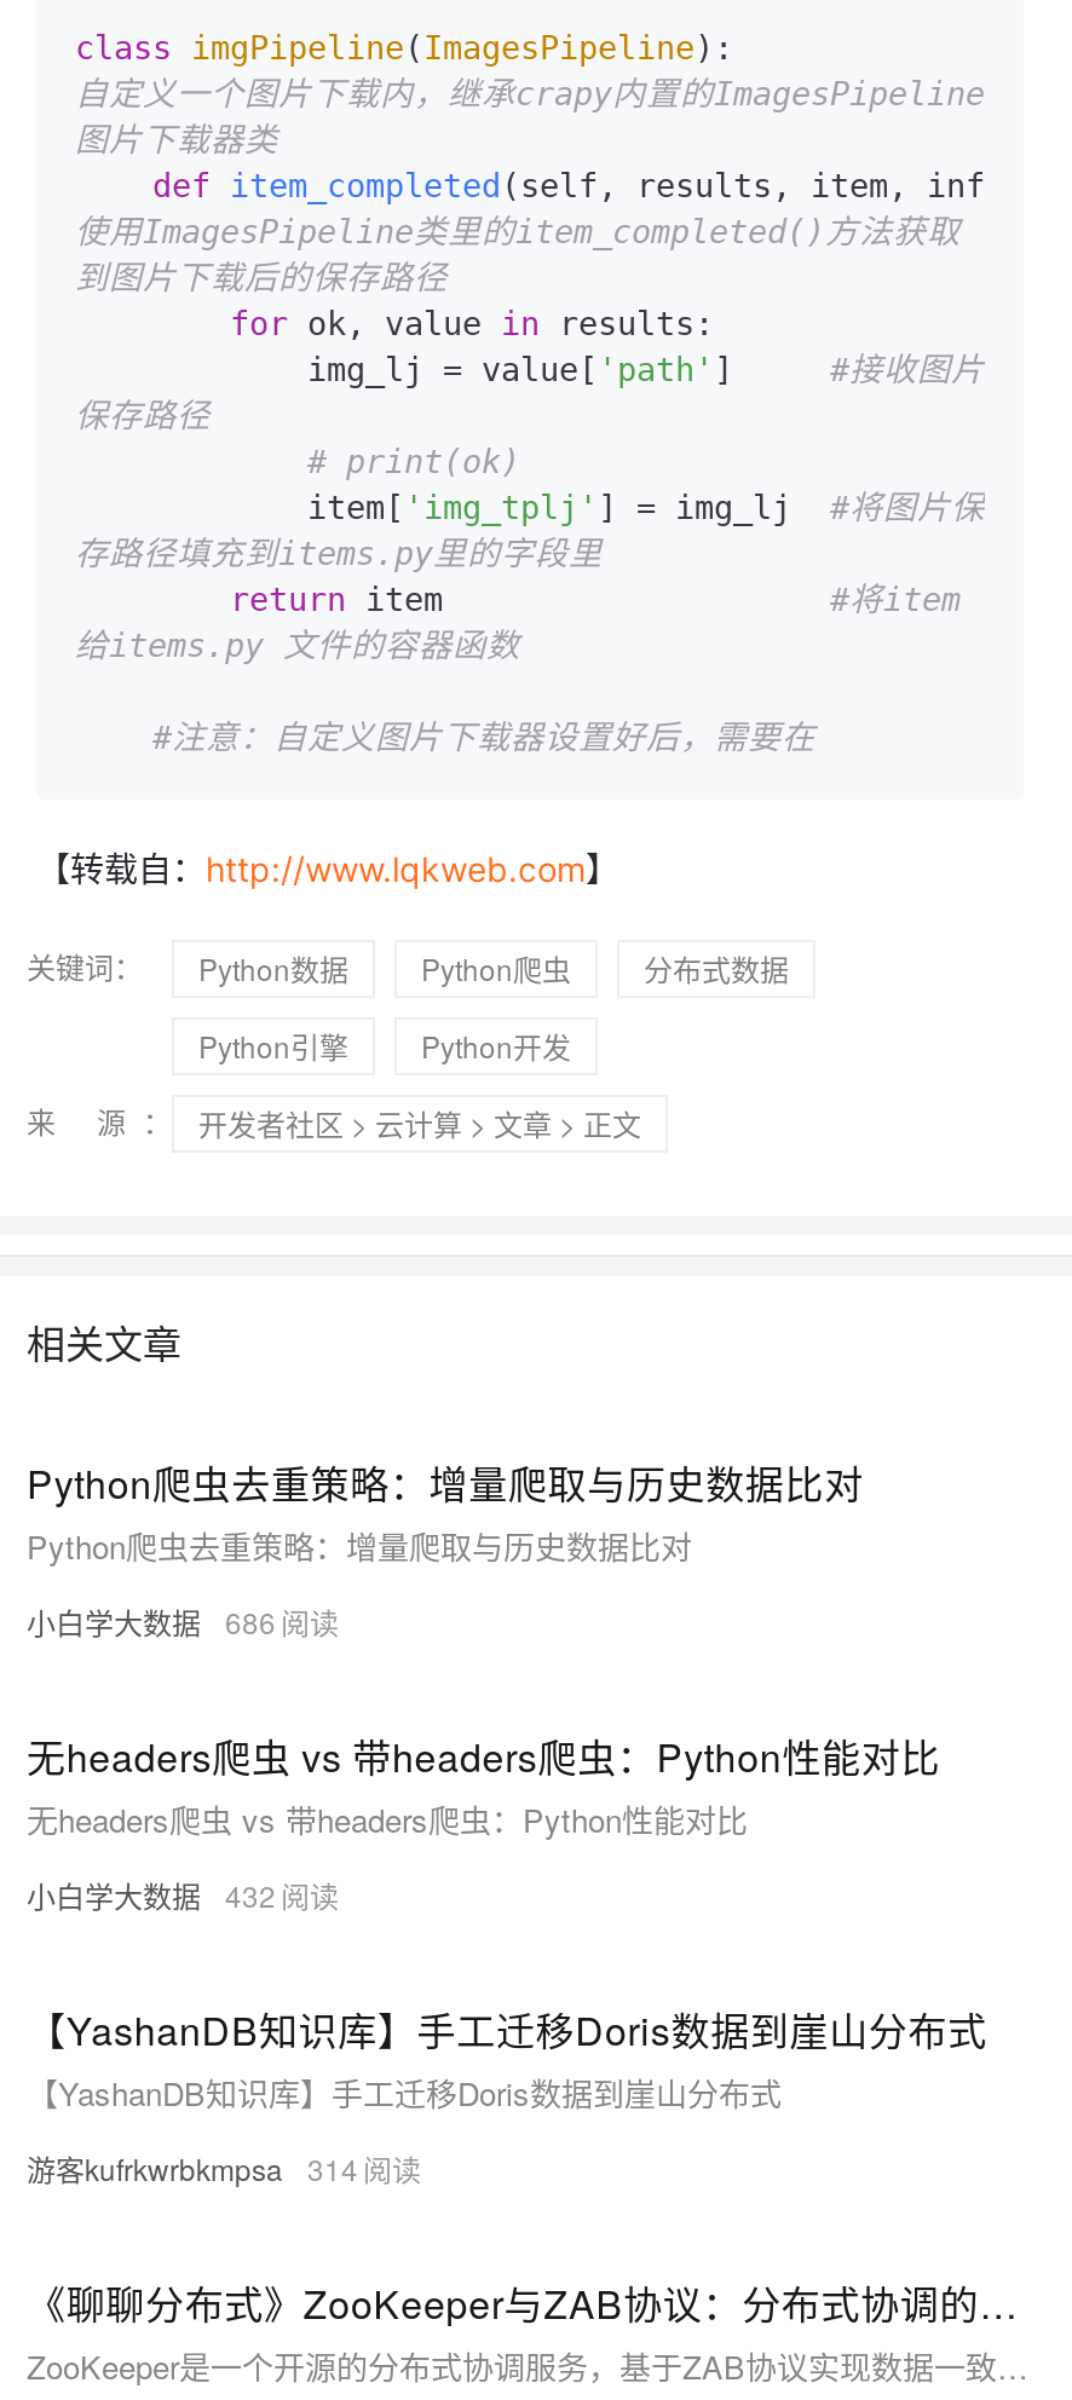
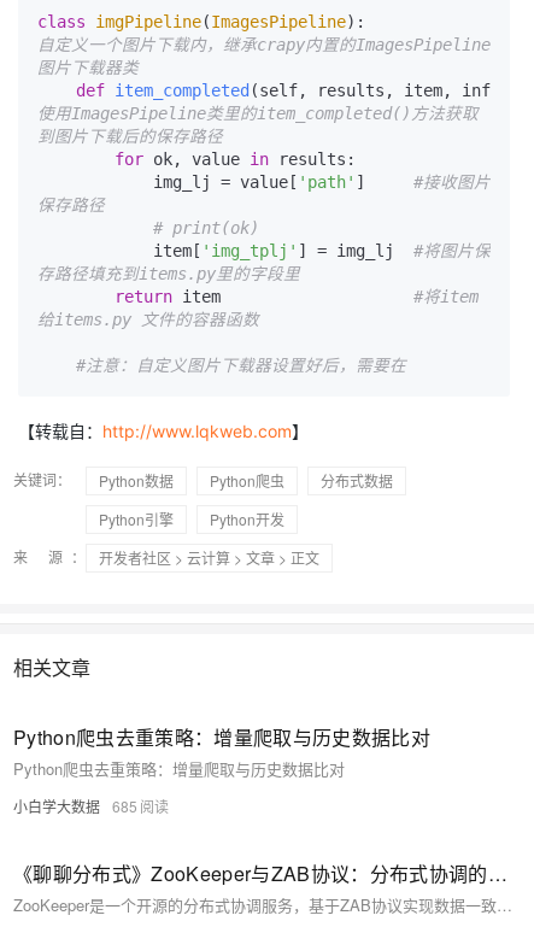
- 小白学大数据 686
- 无headers爬虫 vs 带headers爬虫：Python性能对比
- 无headers爬虫 vs 带headers爬虫：Python性能对比
- 小白学大数据 432
- 【YashanDB知识库】手工迁移Doris数据到崖山分布式
- 【YashanDB知识库】手工迁移Doris数据到崖山分布式
- 游客kufrkwrbkmpsa 314
+ 小白学大数据 685
